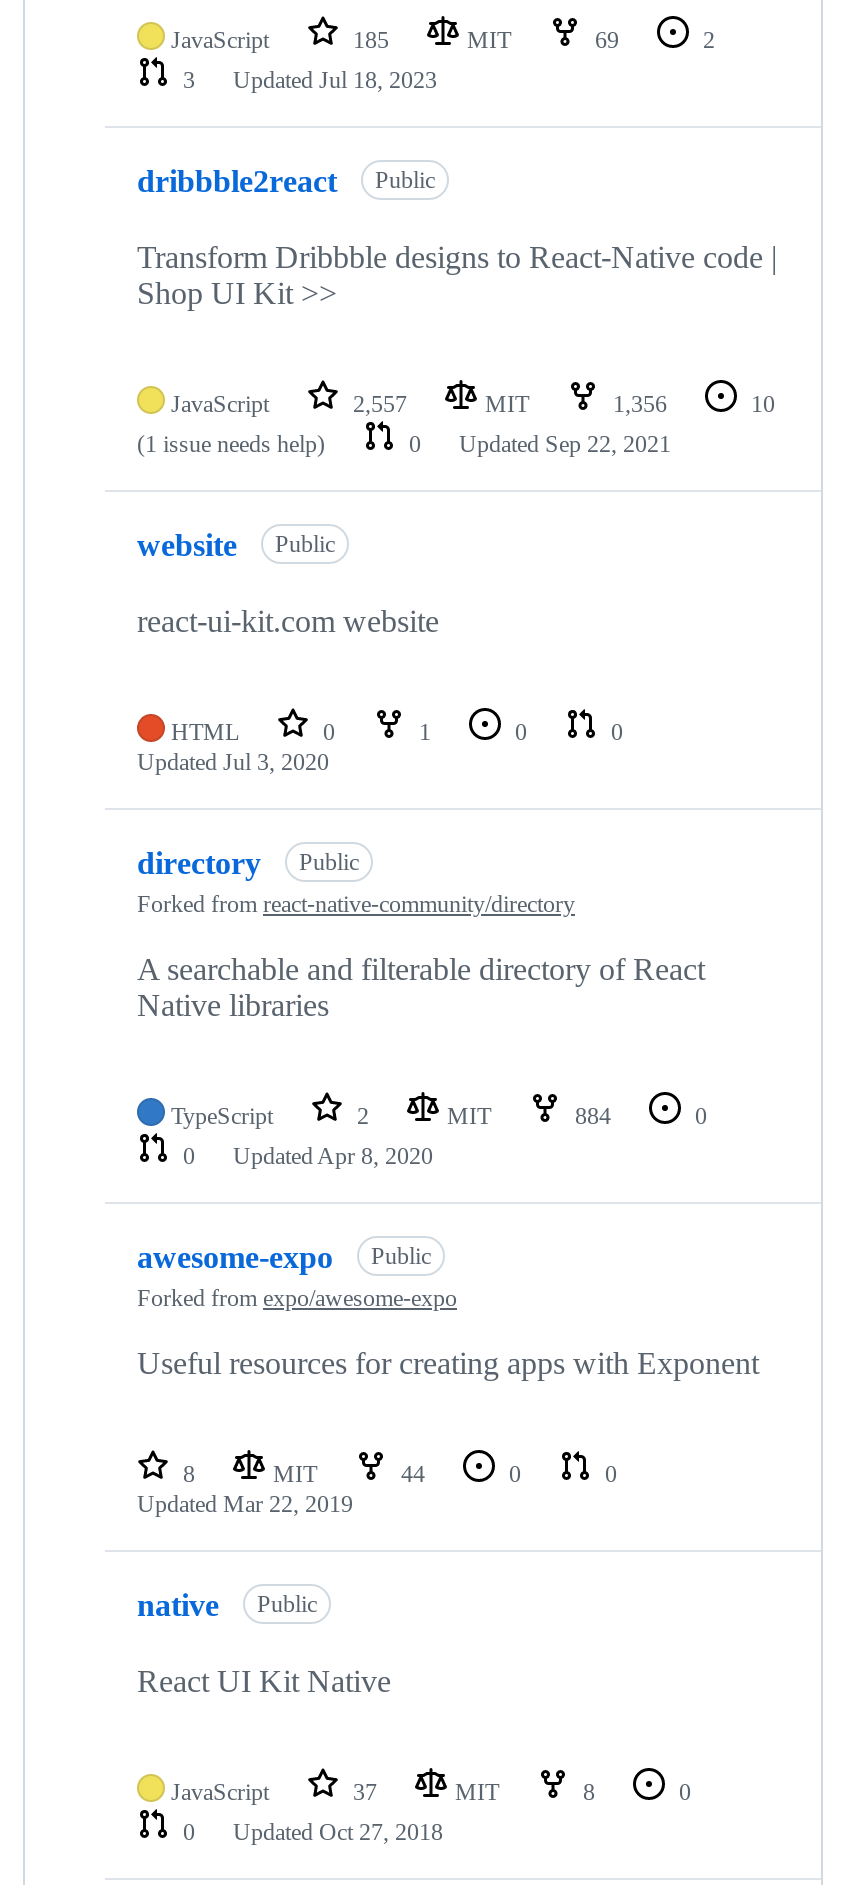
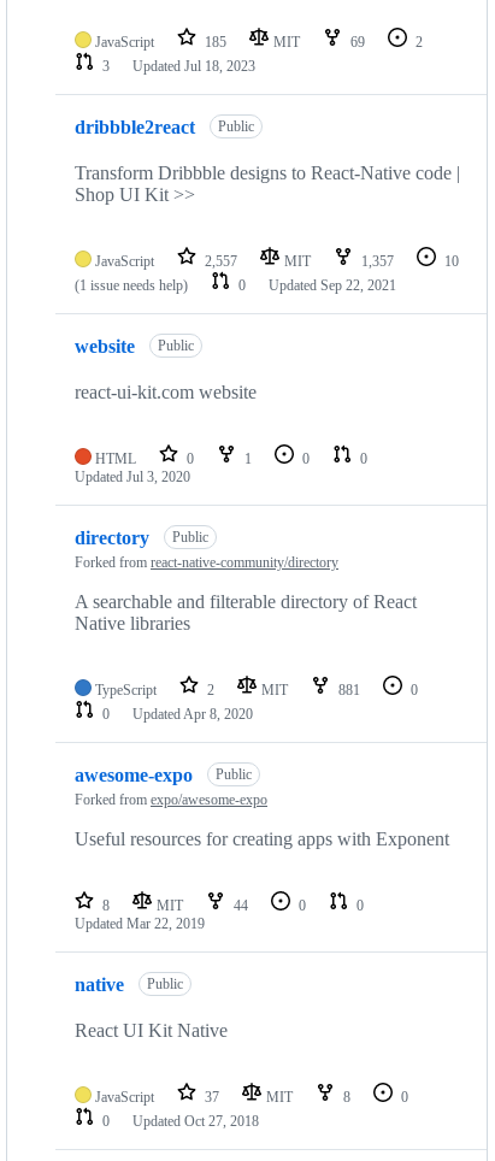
- 1,356
+ 1,357

- 884
+ 881
